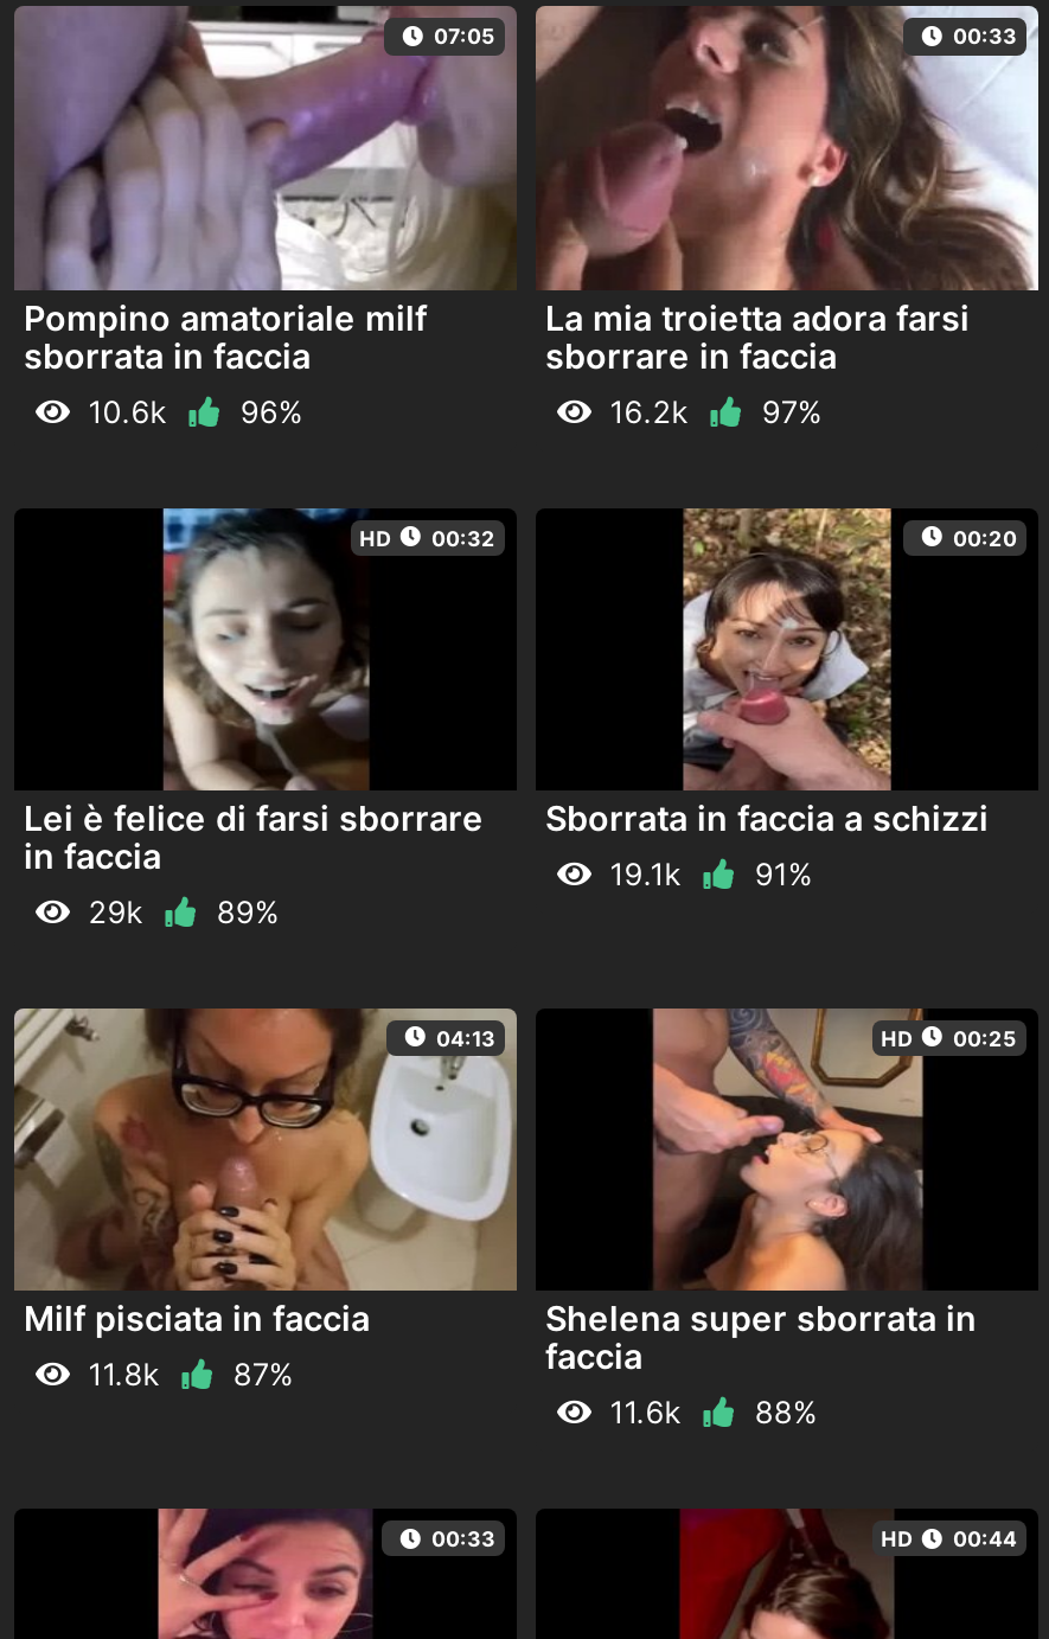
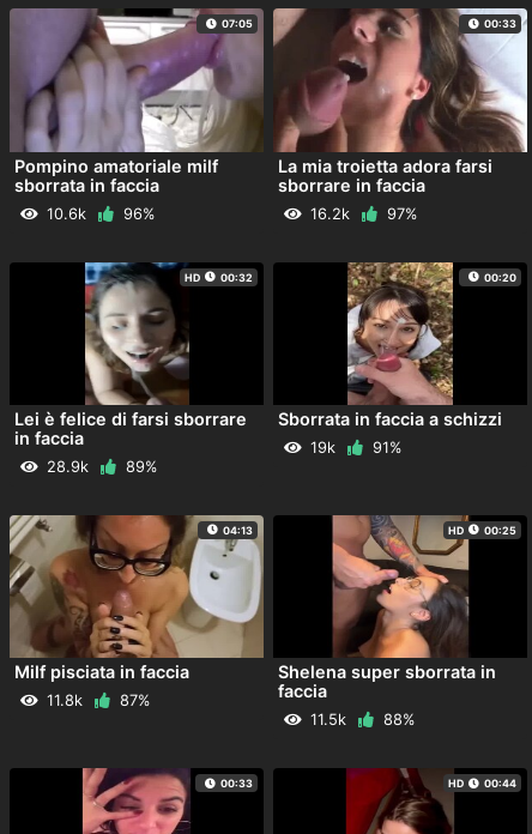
- 19.1k
+ 19k

- 29k
+ 28.9k

- 11.6k
+ 11.5k
